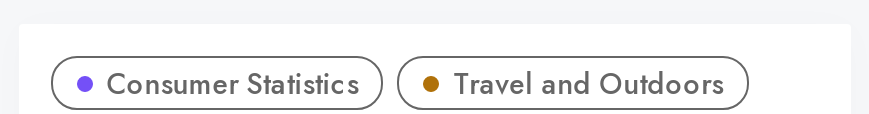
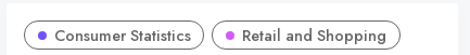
- Travel and Outdoors
+ Retail and Shopping
